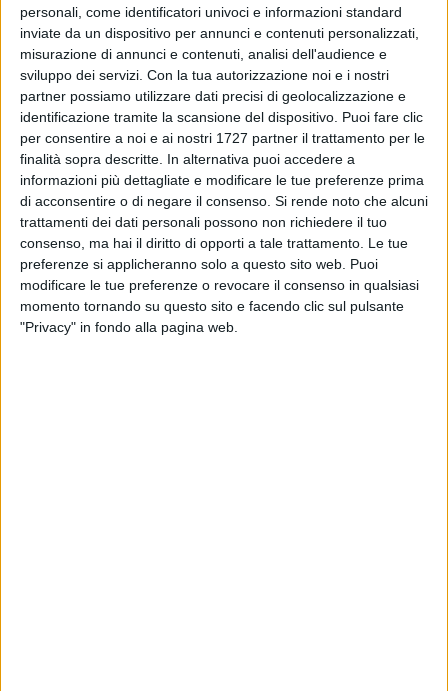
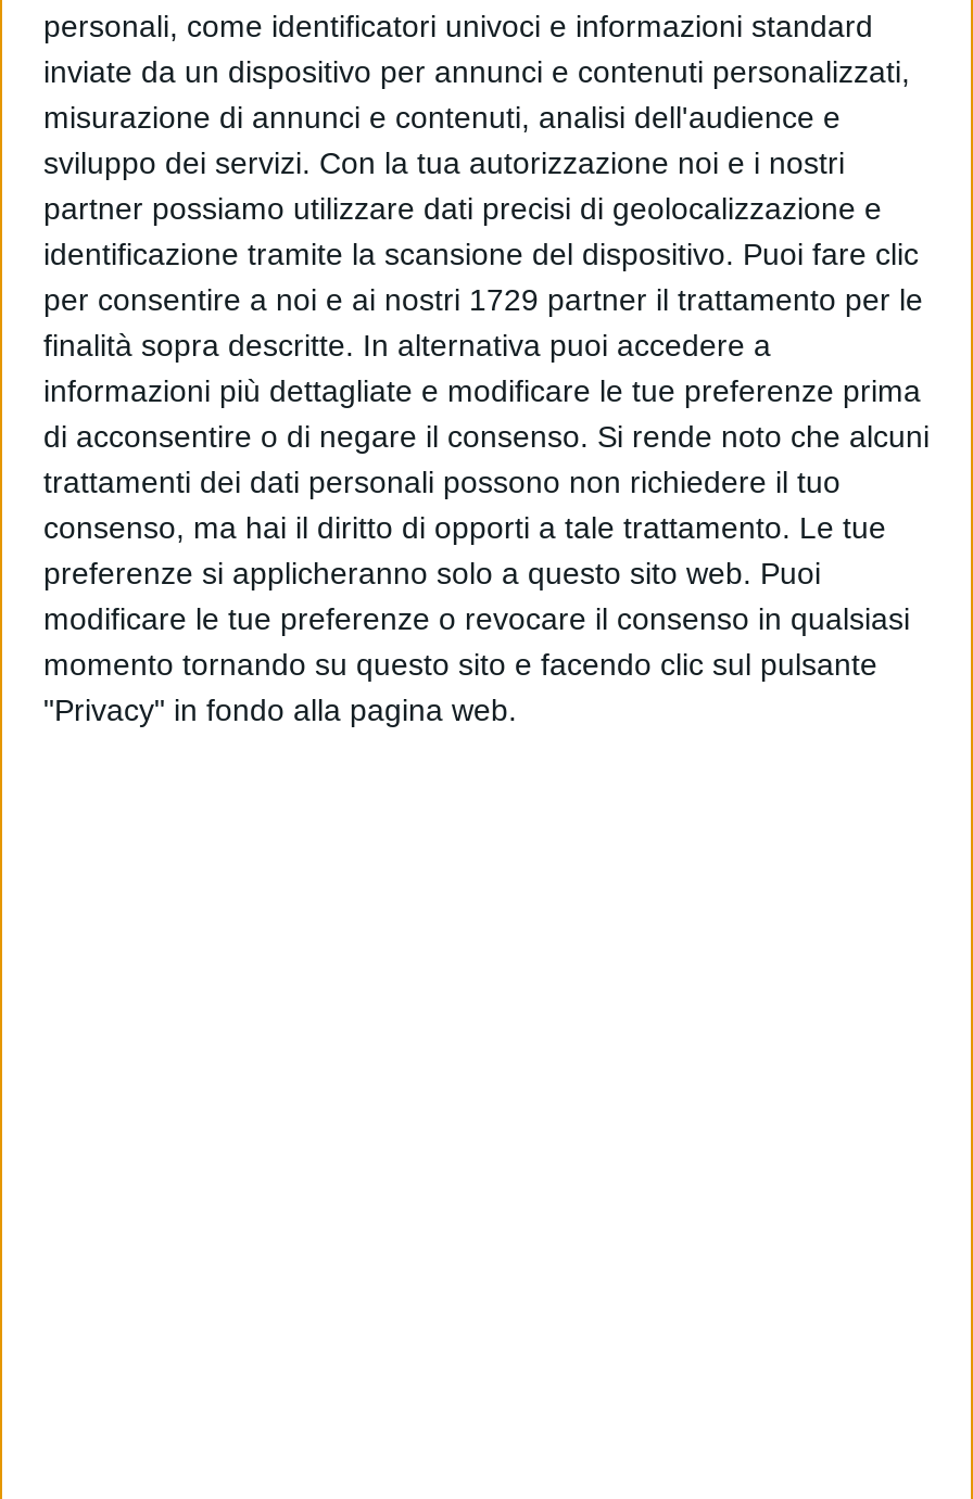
- per consentire a noi e ai nostri 1727 partner il trattamento per le
+ per consentire a noi e ai nostri 1729 partner il trattamento per le
